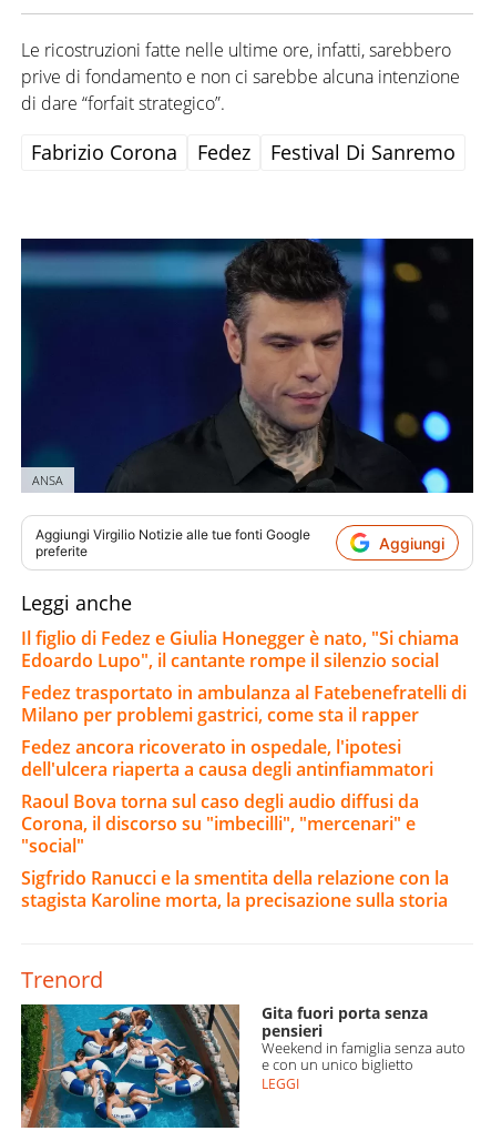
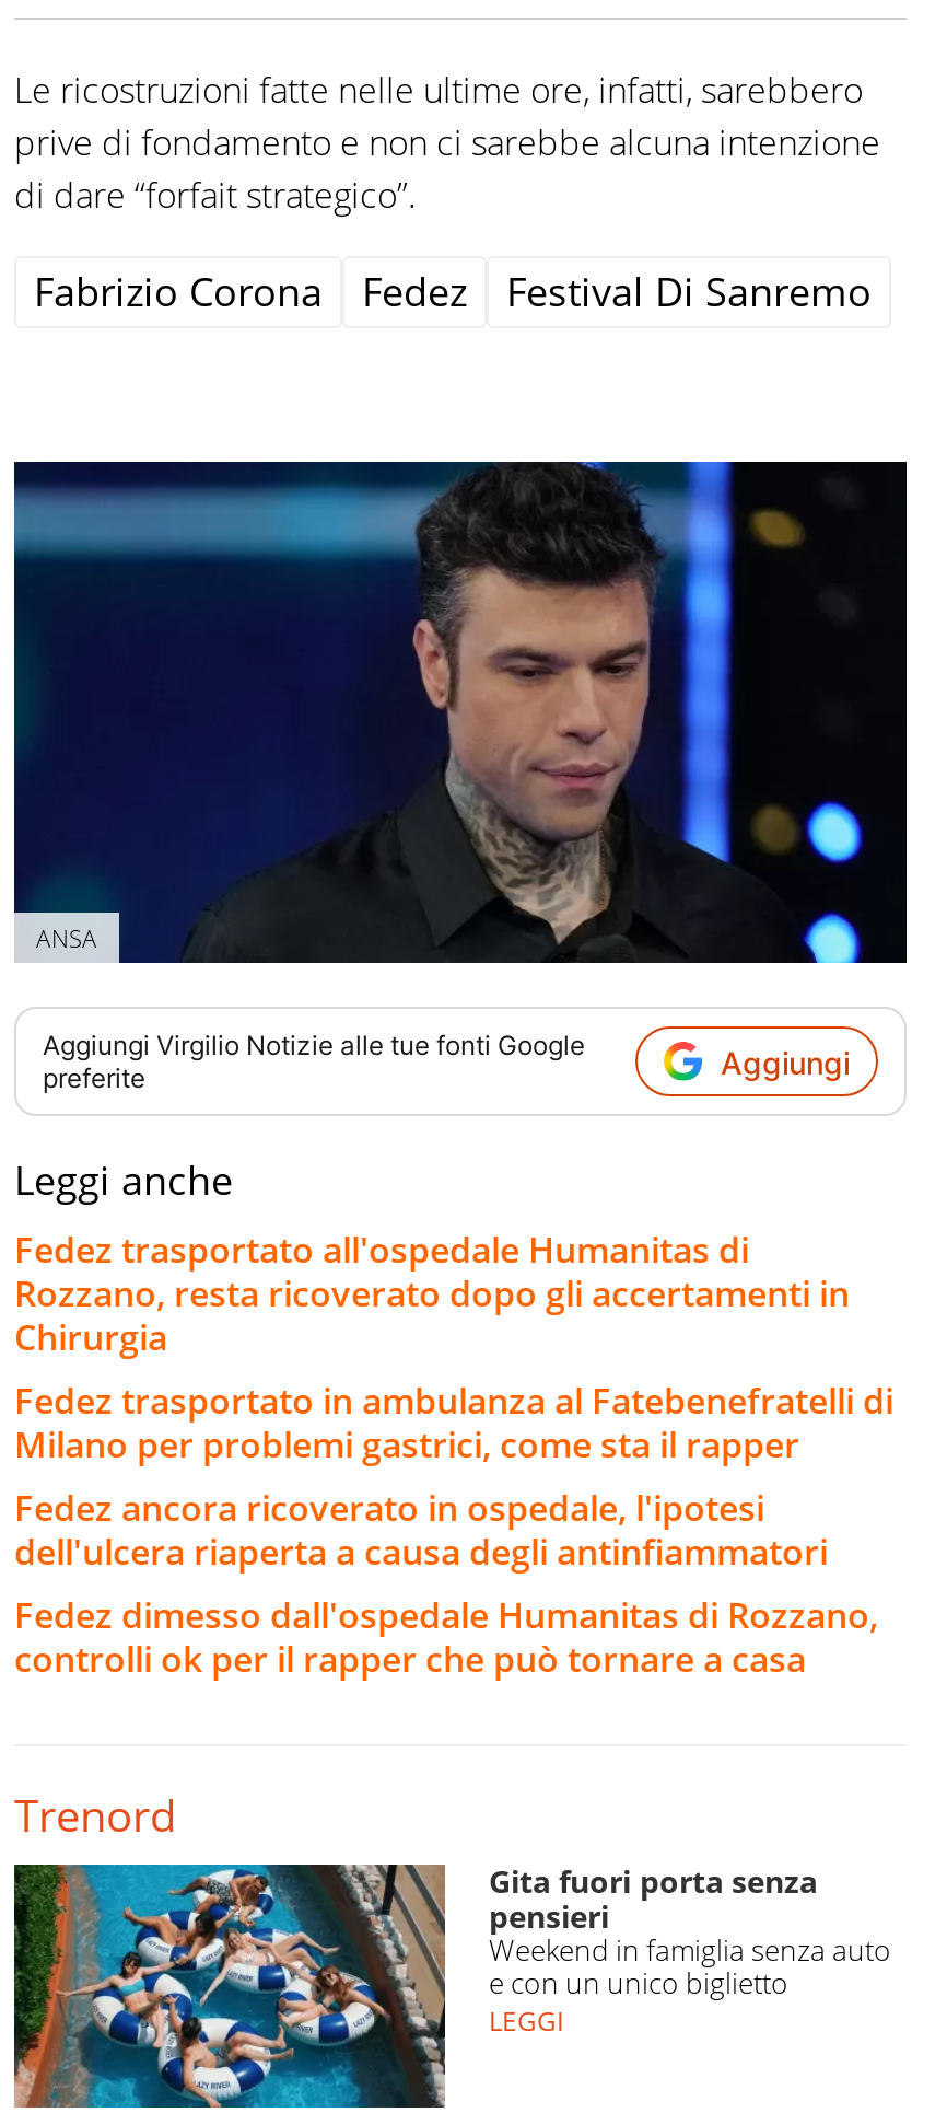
- Il figlio di Fedez e Giulia Honegger è nato, "Si chiama
- Edoardo Lupo", il cantante rompe il silenzio social
+ Fedez trasportato all'ospedale Humanitas di
+ Rozzano, resta ricoverato dopo gli accertamenti in
+ Chirurgia

moved down: Fedez trasportato in ambulanza al Fatebenefratelli di | Milano per problemi gastrici, come sta il rapper | Fedez ancora ricoverato in ospedale, l'ipotesi | dell'ulcera riaperta a causa degli antinfiammatori

- Raoul Bova torna sul caso degli audio diffusi da
- Corona, il discorso su "imbecilli", "mercenari" e
- "social"
- Sigfrido Ranucci e la smentita della relazione con la
- stagista Karoline morta, la precisazione sulla storia
+ Fedez dimesso dall'ospedale Humanitas di Rozzano,
+ controlli ok per il rapper che può tornare a casa
